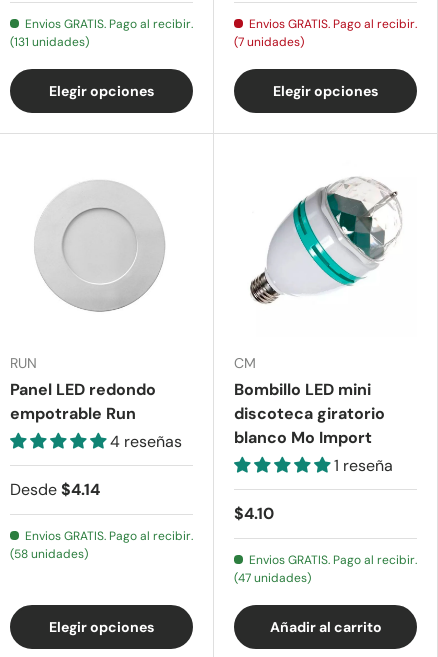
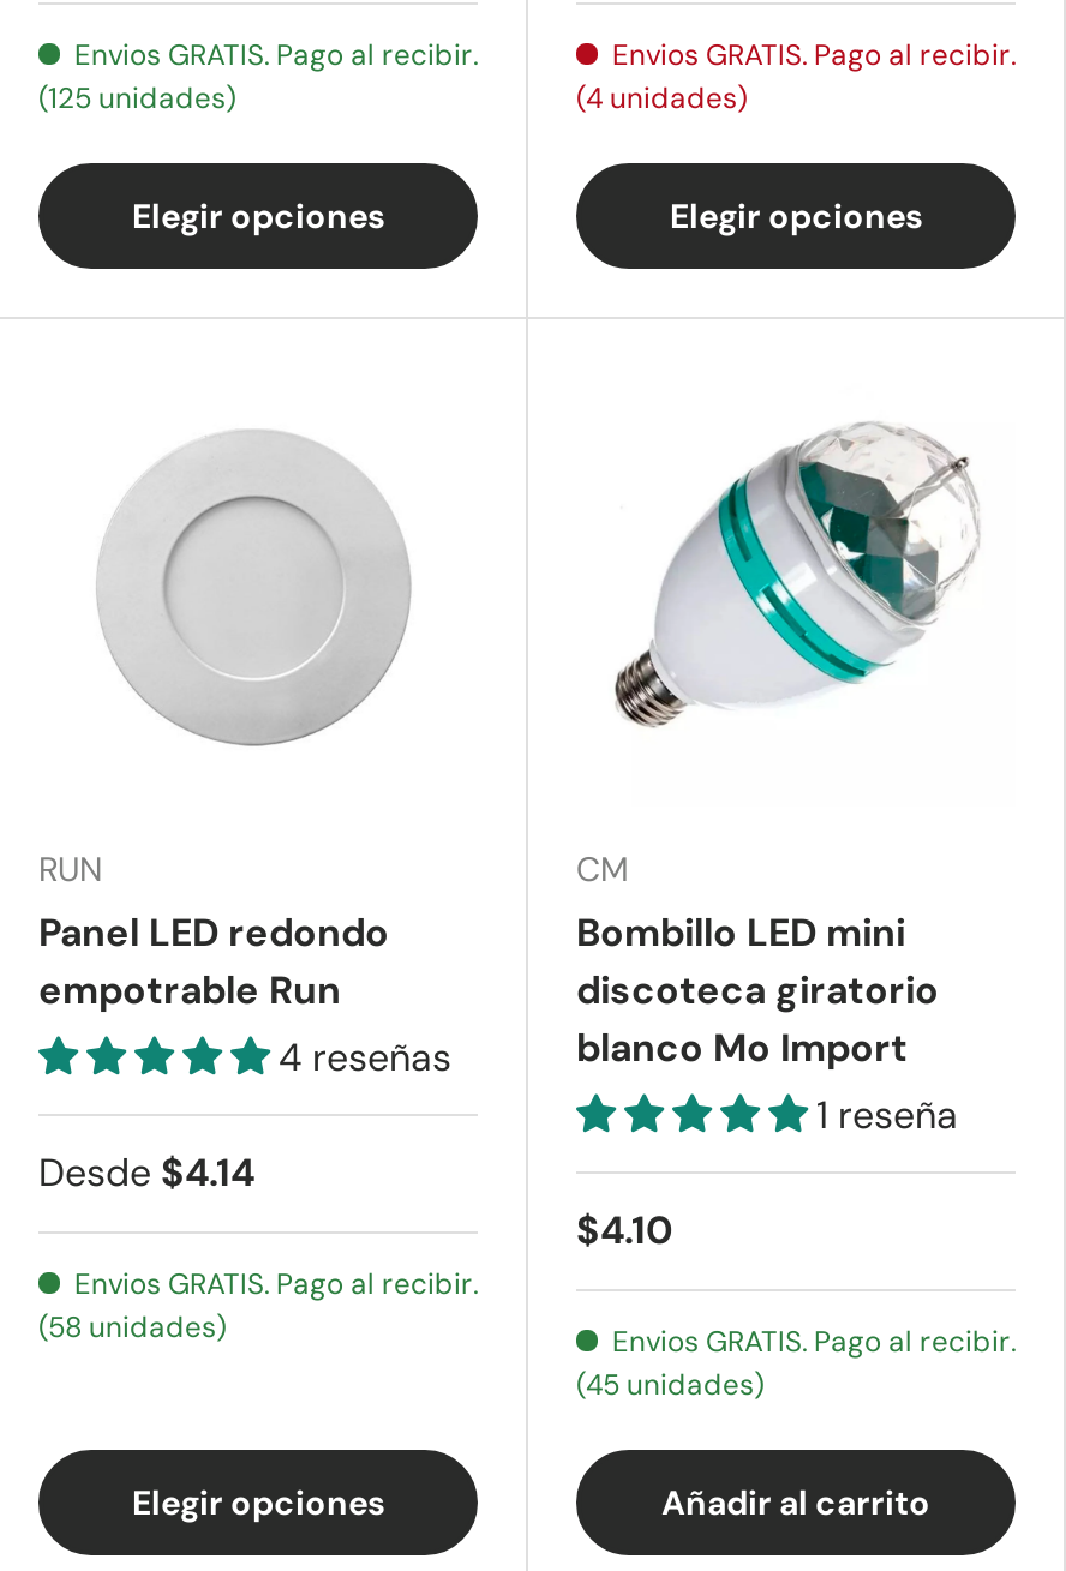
- (131 unidades)
+ (125 unidades)

- (7 unidades)
+ (4 unidades)

- (47 unidades)
+ (45 unidades)
